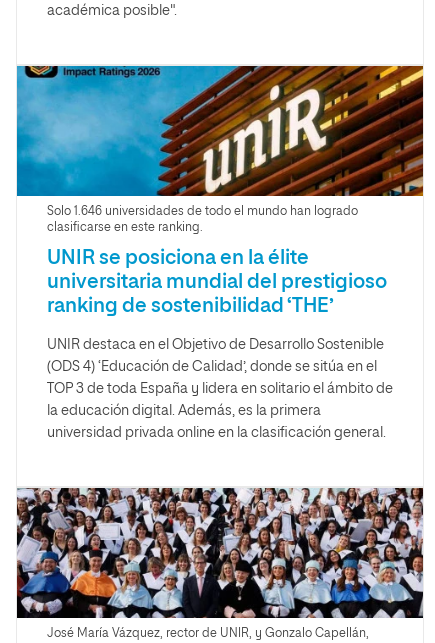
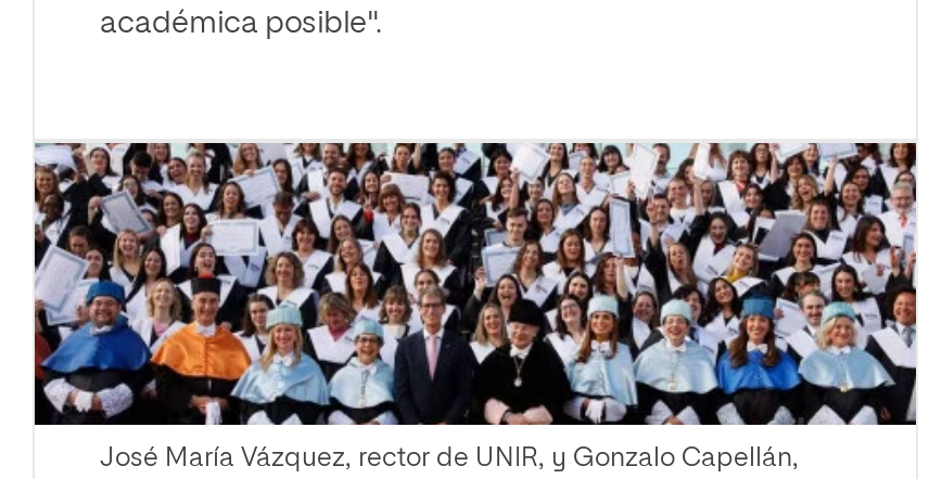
- [image]
- Solo 1.646 universidades de todo el mundo han logrado
- clasificarse en este ranking.
- UNIR se posiciona en la élite
- universitaria mundial del prestigioso
- ranking de sostenibilidad ‘THE’
- UNIR destaca en el Objetivo de Desarrollo Sostenible
- (ODS 4) ‘Educación de Calidad’, donde se sitúa en el
- TOP 3 de toda España y lidera en solitario el ámbito de
- la educación digital. Además, es la primera
- universidad privada online en la clasificación general.
